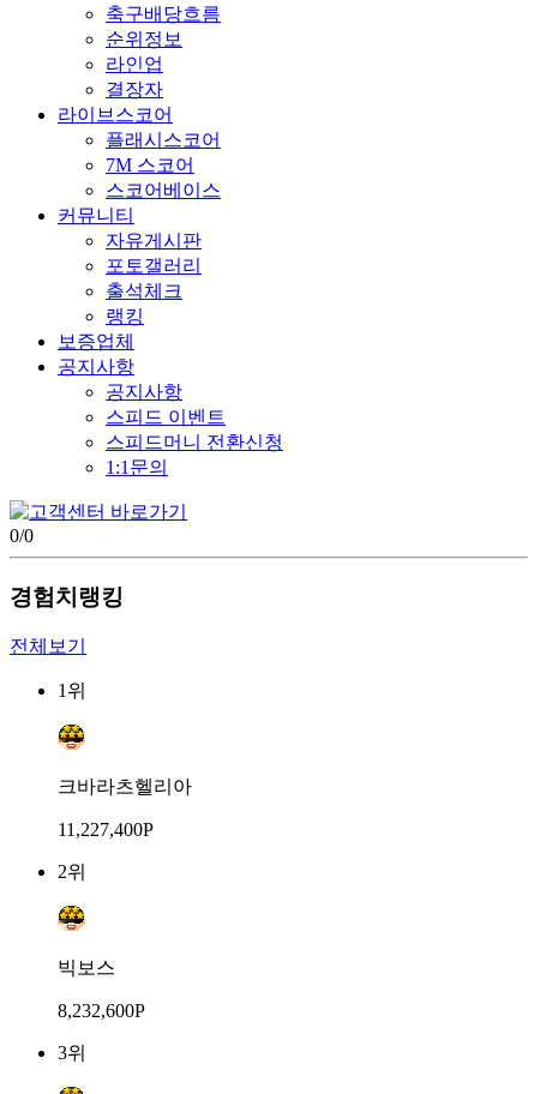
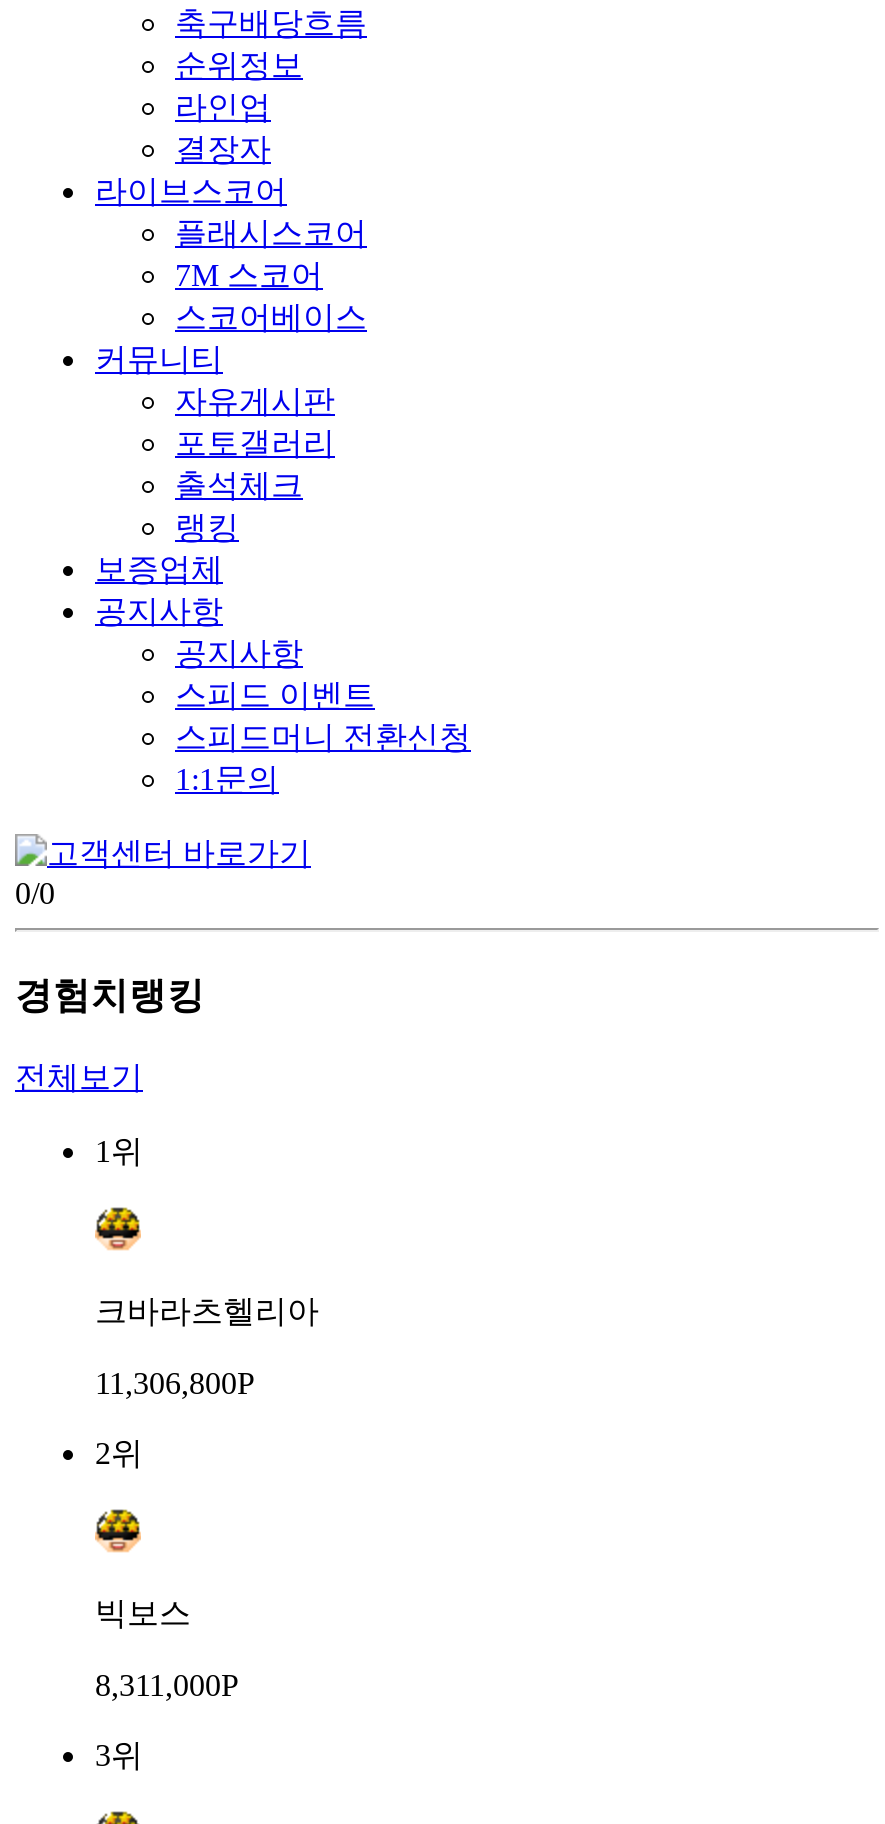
- 11,227,400P
+ 11,306,800P

- 8,232,600P
+ 8,311,000P
